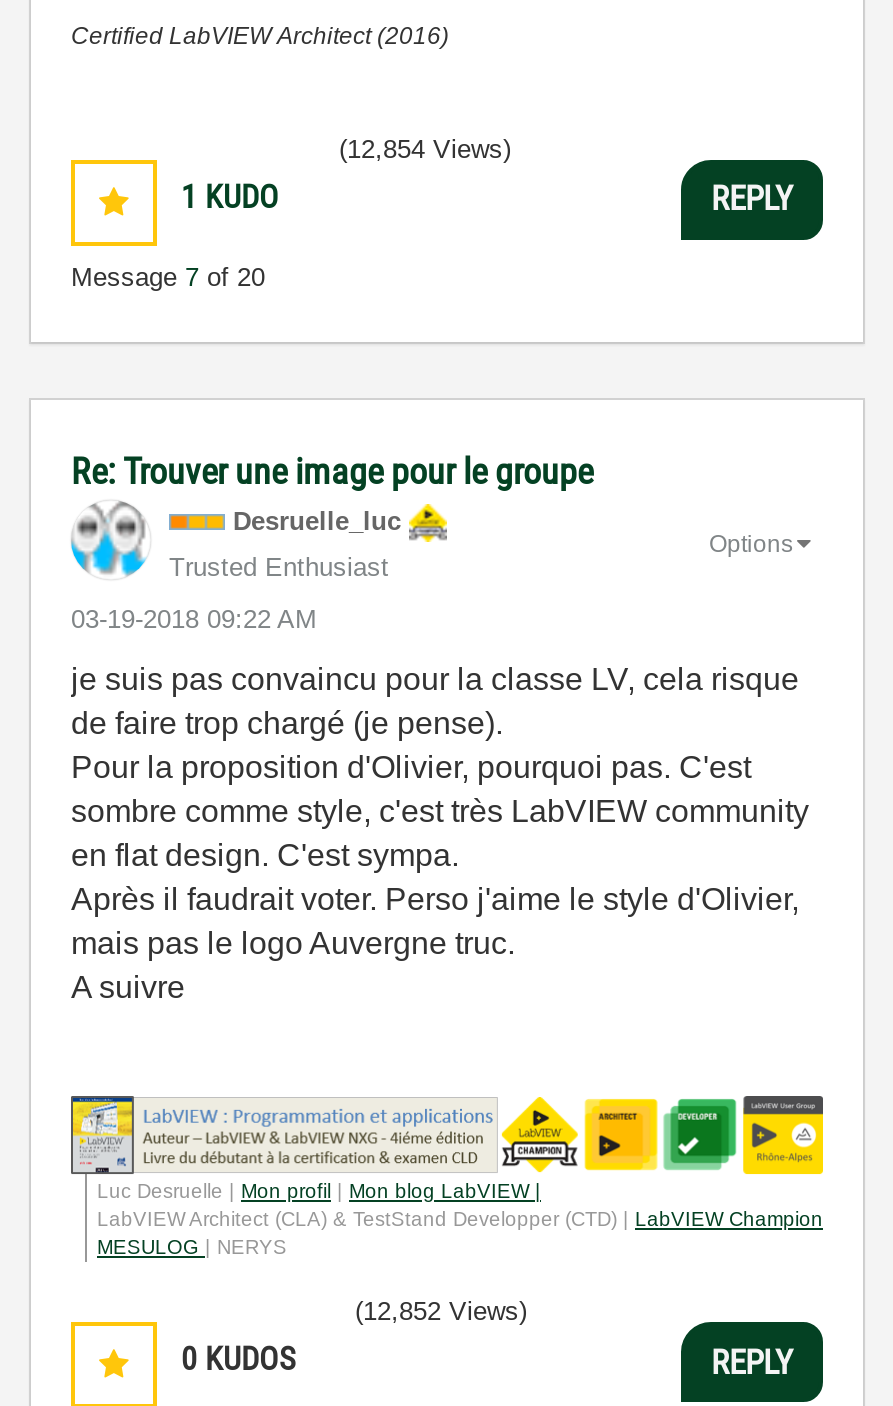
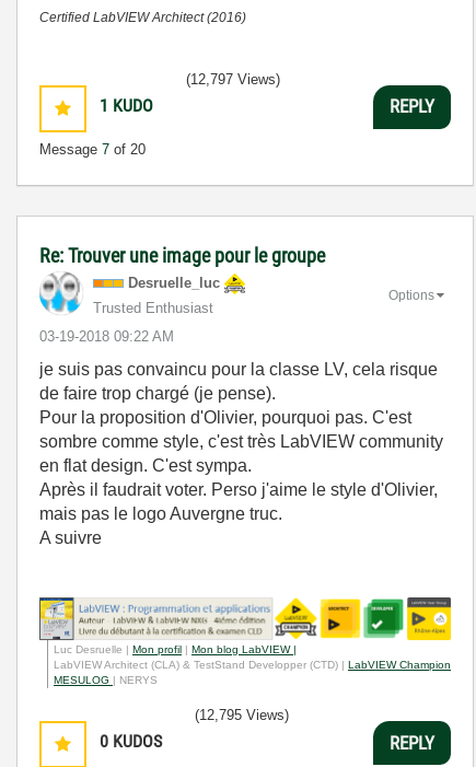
- (12,854 Views)
+ (12,797 Views)

- (12,852 Views)
+ (12,795 Views)
